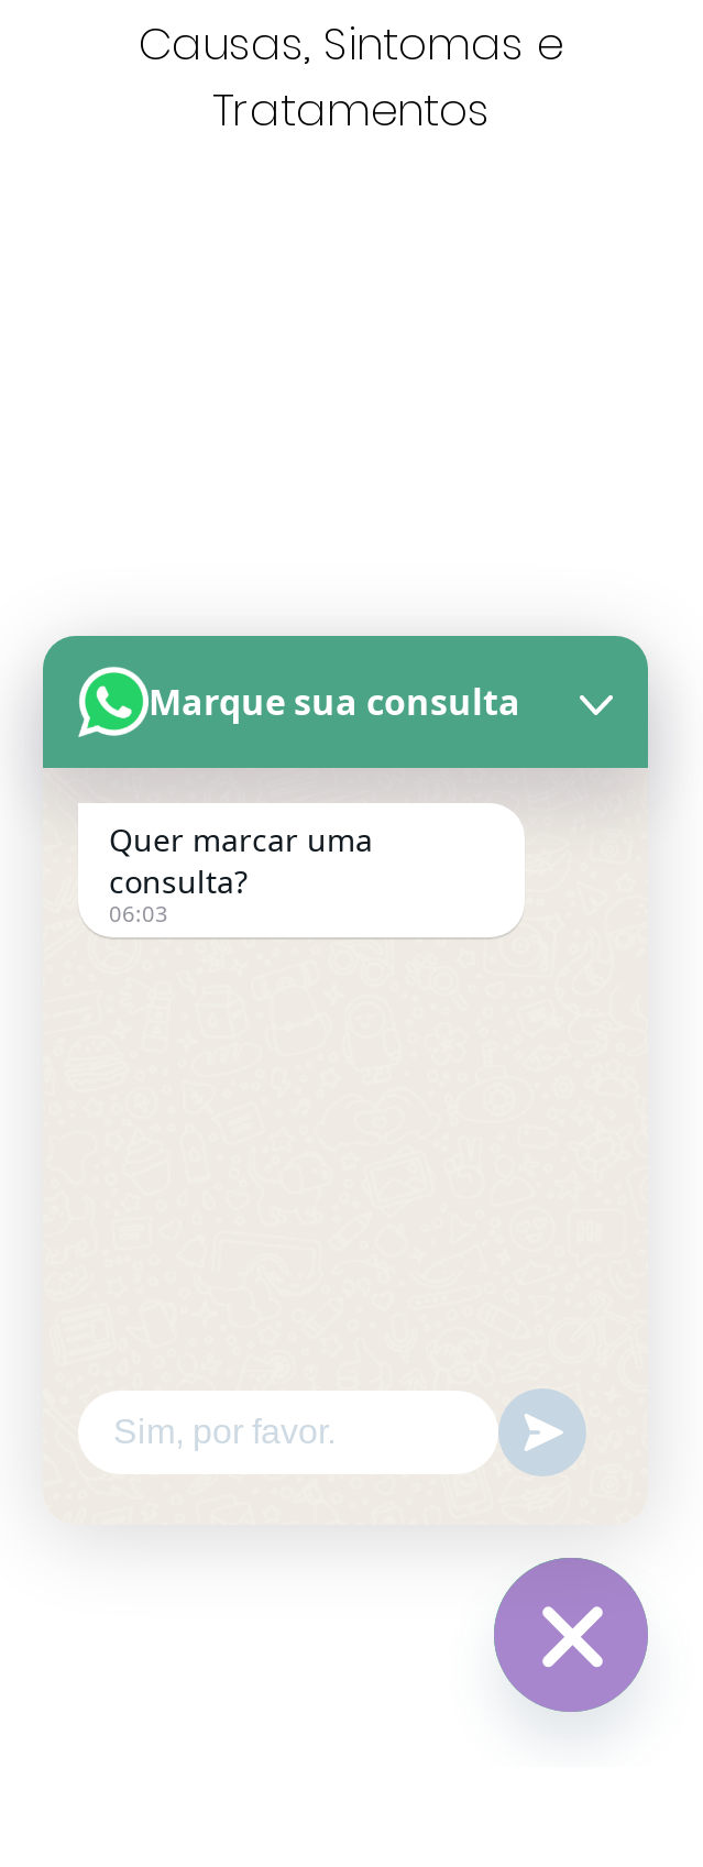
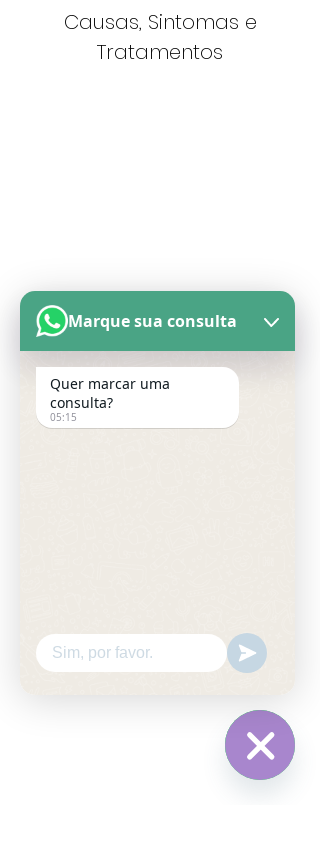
- 06:03
+ 05:15
